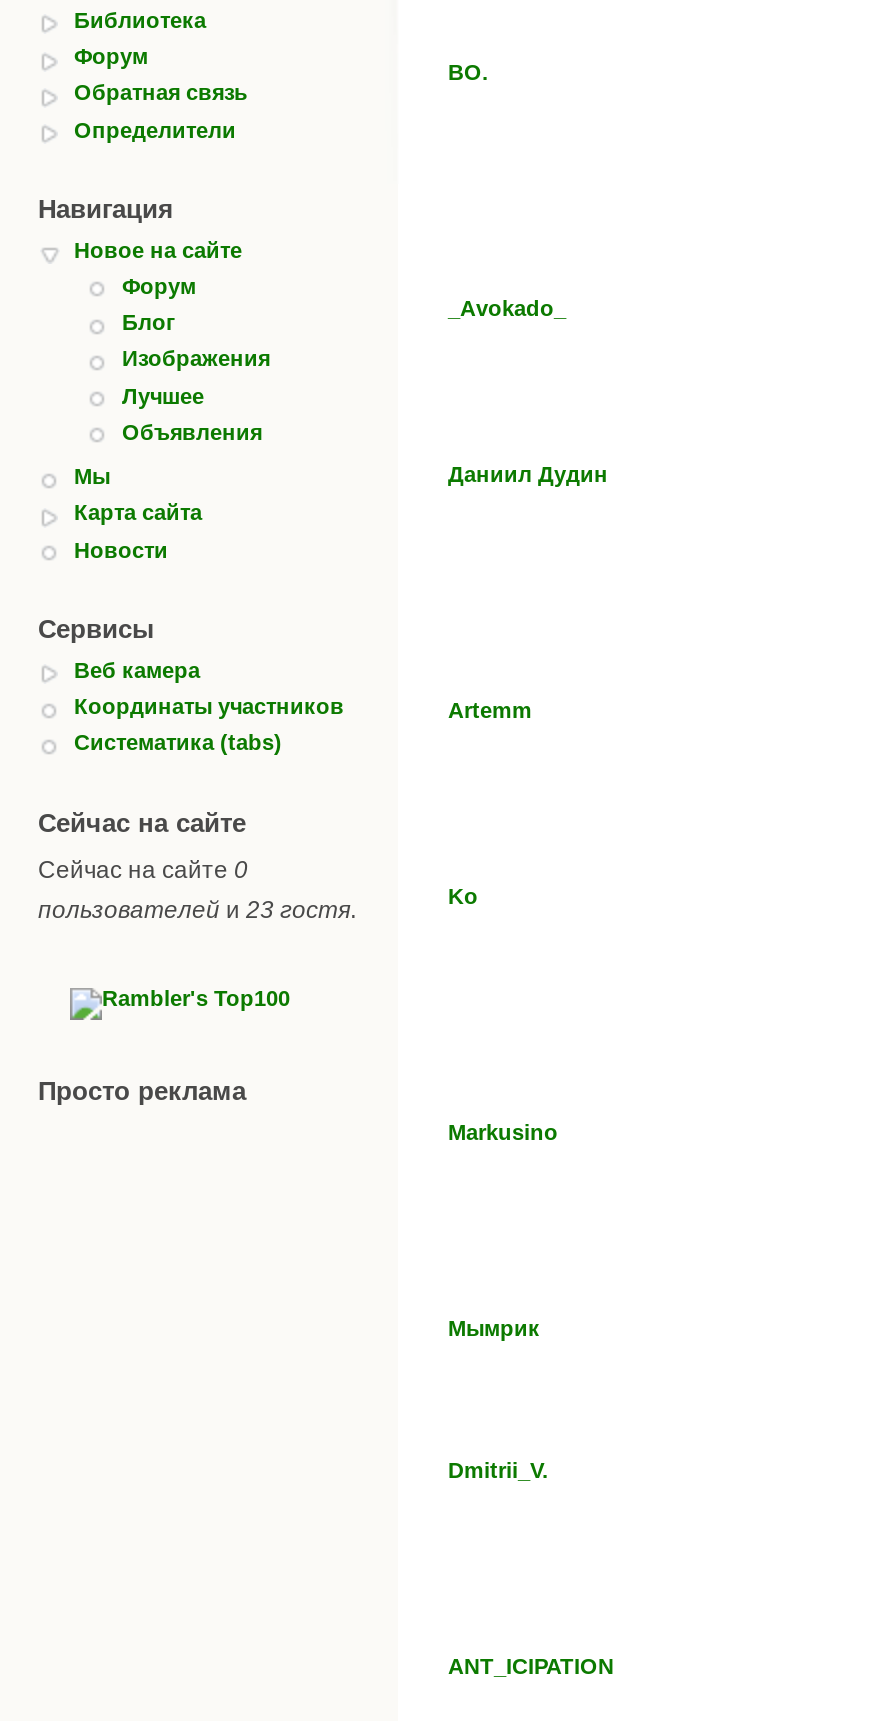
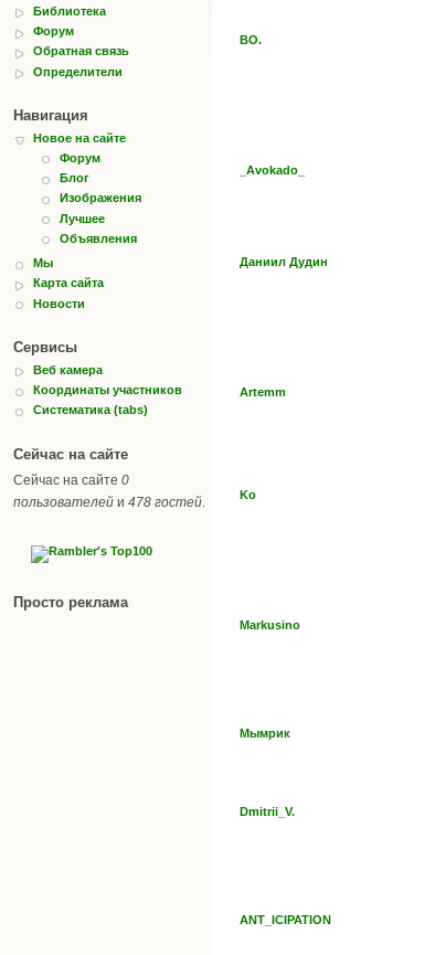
- пользователей и 23 гостя.
+ пользователей и 478 гостей.
